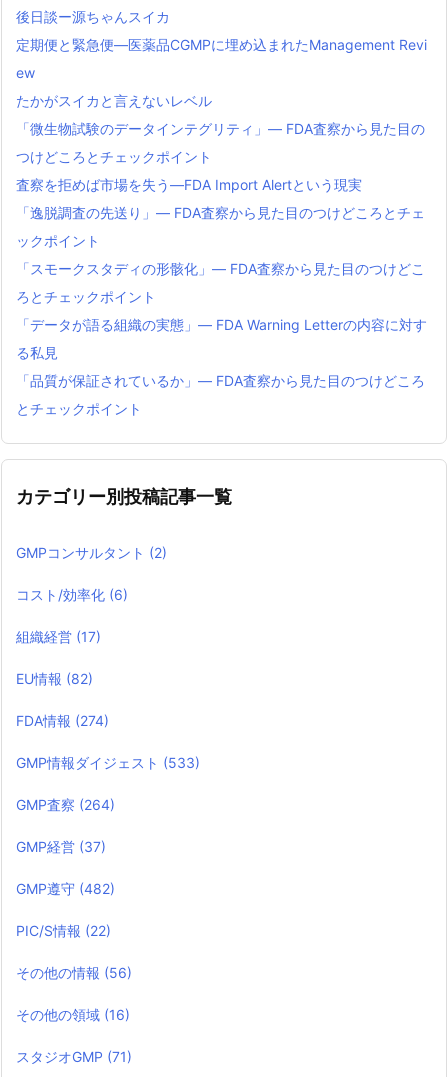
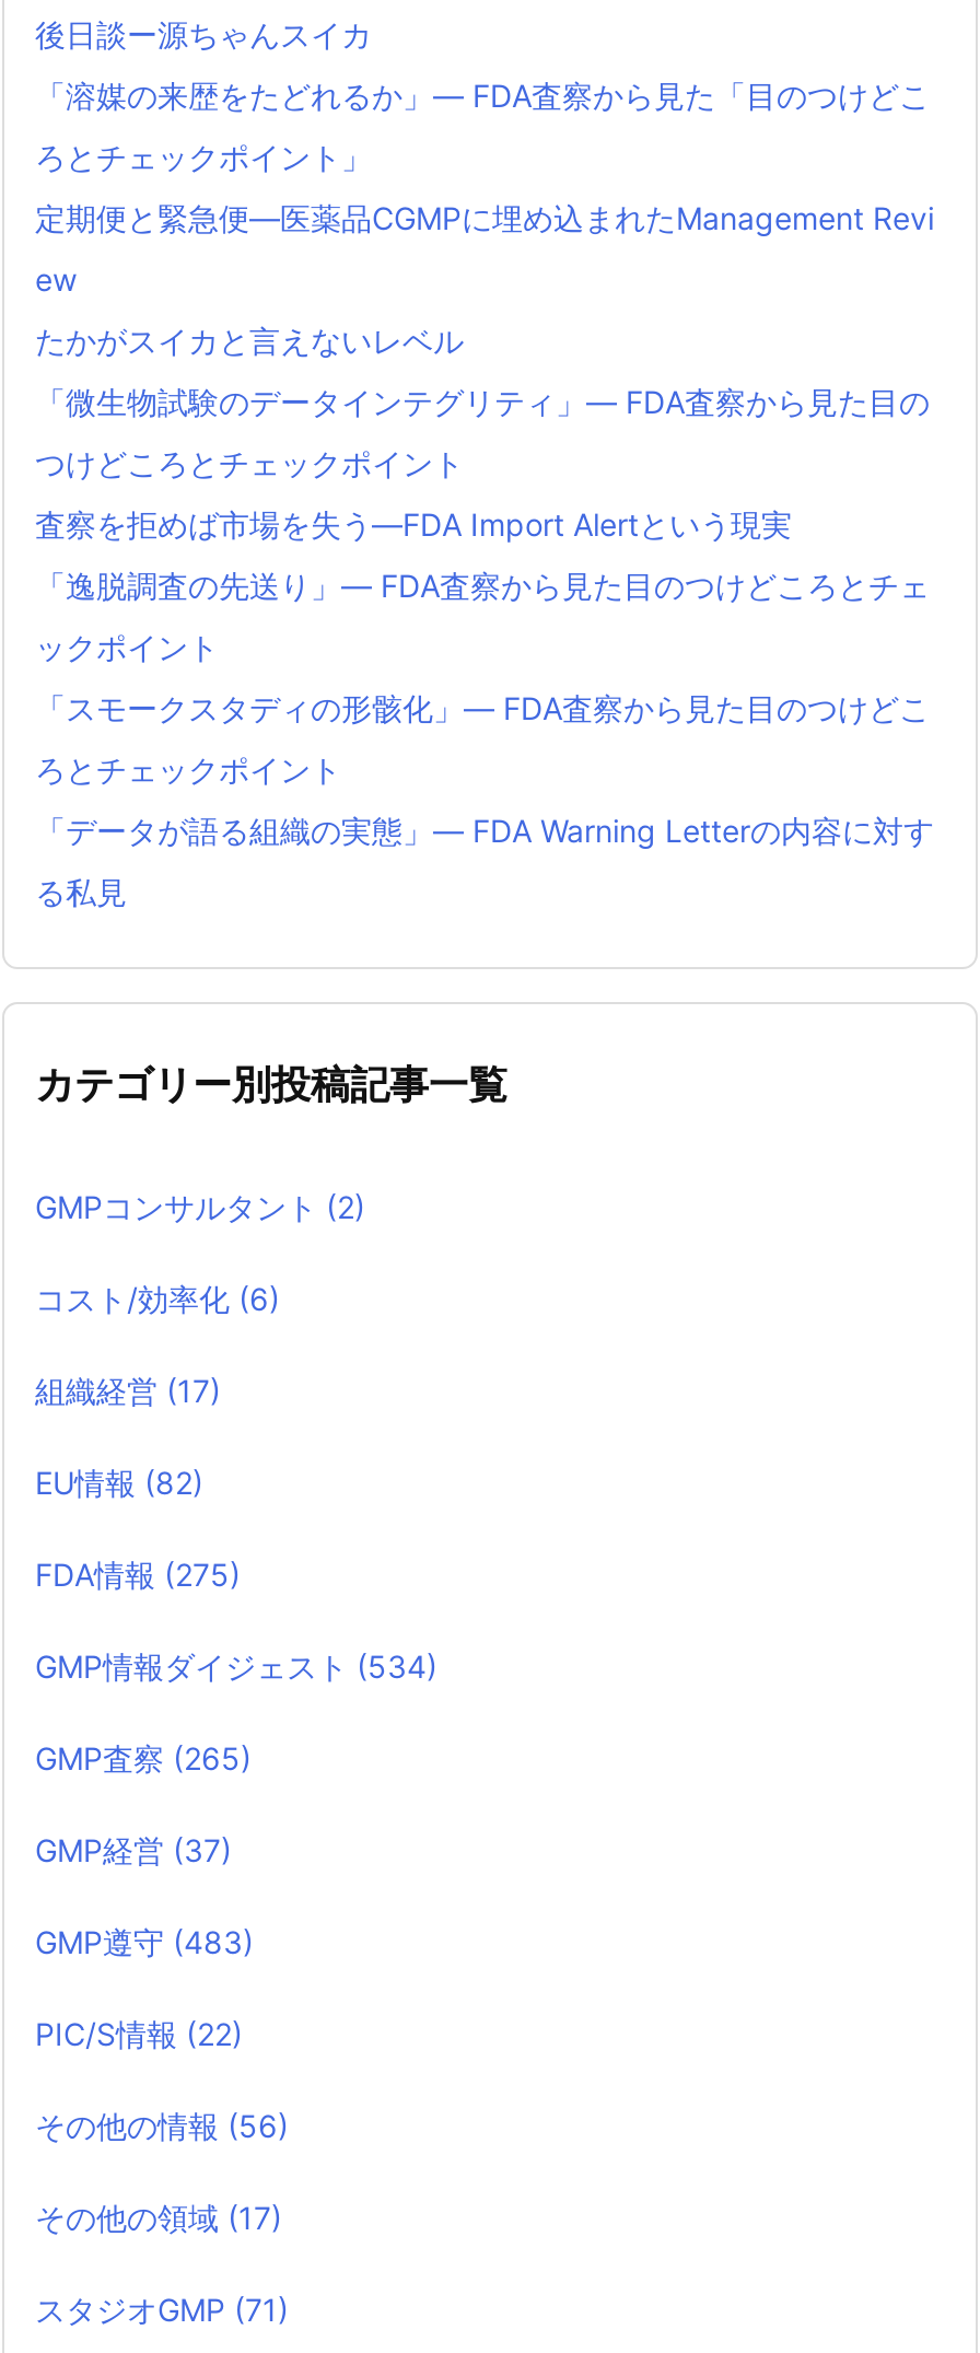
+ 「溶媒の来歴をたどれるか」— FDA査察から見た「目のつけどこ
+ ろとチェックポイント」

moved down: 定期便と緊急便―医薬品CGMPに埋め込まれたManagement Revi | ew | たかがスイカと言えないレベル | ... | 「データが語る組織の実態」— FDA Warning Letterの内容に対す | る私見

- 「品質が保証されているか」— FDA査察から見た目のつけどころ
- とチェックポイント

- FDA情報(274)
+ FDA情報(275)

- GMP情報ダイジェスト(533)
+ GMP情報ダイジェスト(534)

- GMP査察(264)
+ GMP査察(265)

- GMP遵守(482)
+ GMP遵守(483)

- その他の領域(16)
+ その他の領域(17)
